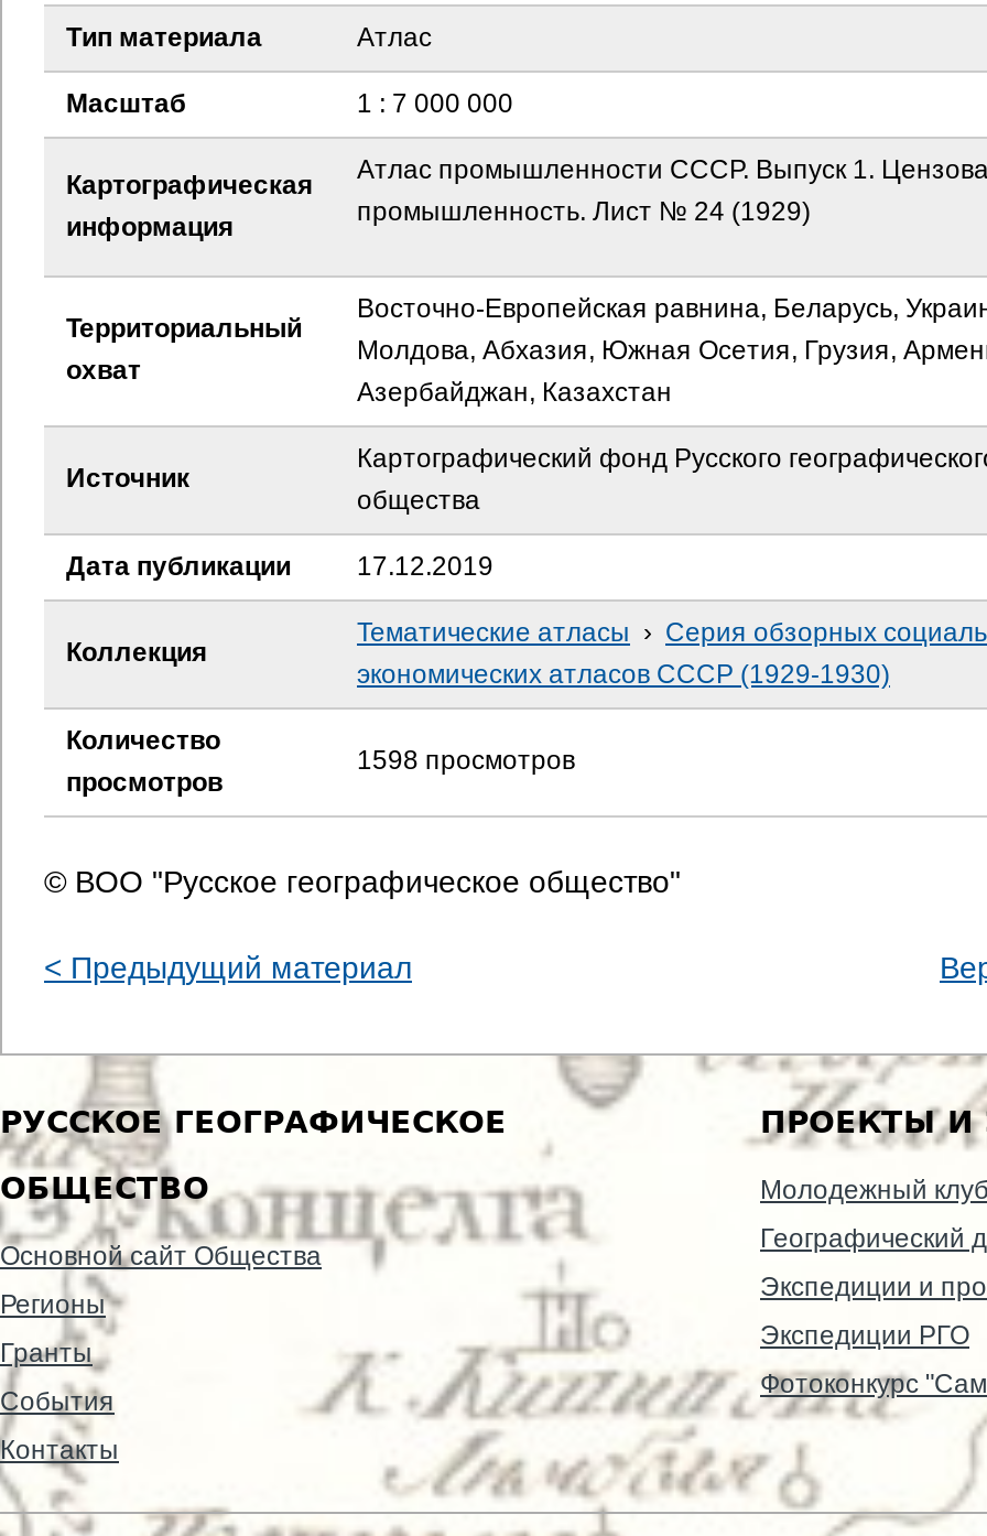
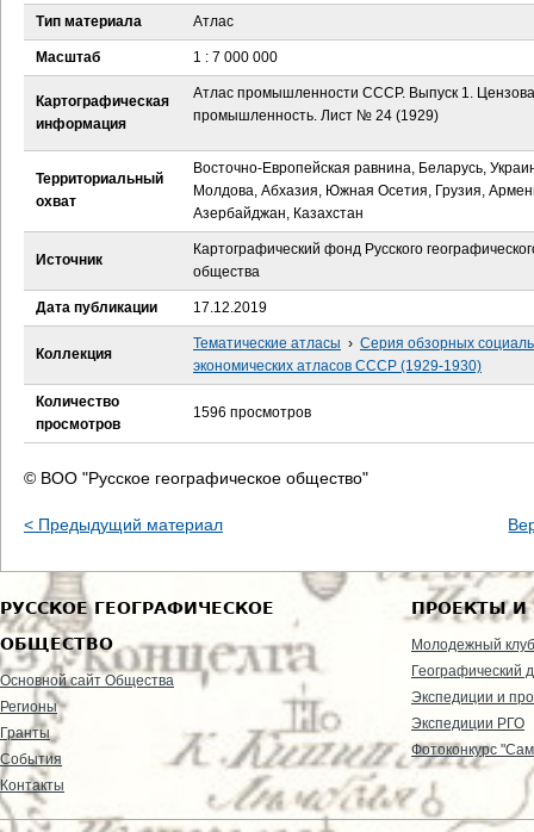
- 1598 просмотров
+ 1596 просмотров
